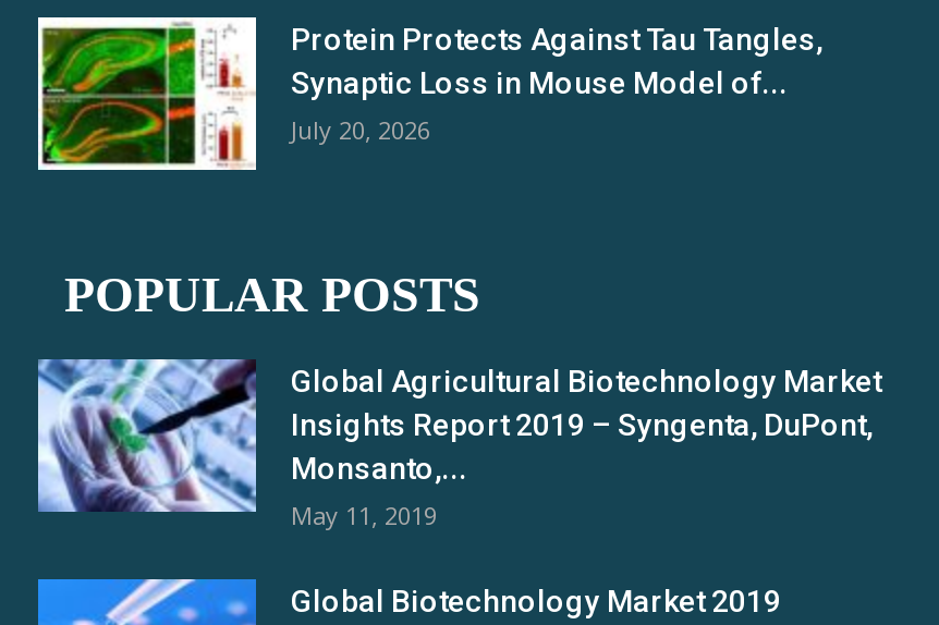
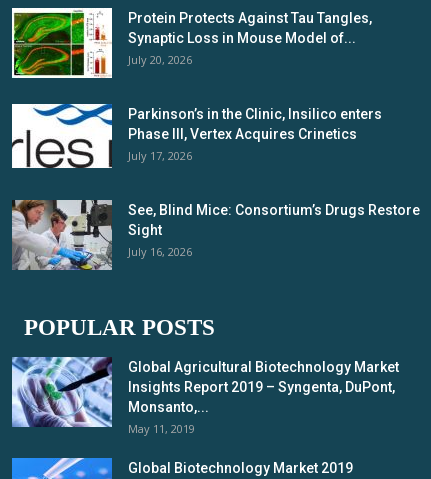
+ [image]
+ Parkinson’s in the Clinic, Insilico enters
+ Phase III, Vertex Acquires Crinetics
+ July 17, 2026
+ See, Blind Mice: Consortium’s Drugs Restore
+ Sight
+ July 16, 2026

+ [image]
